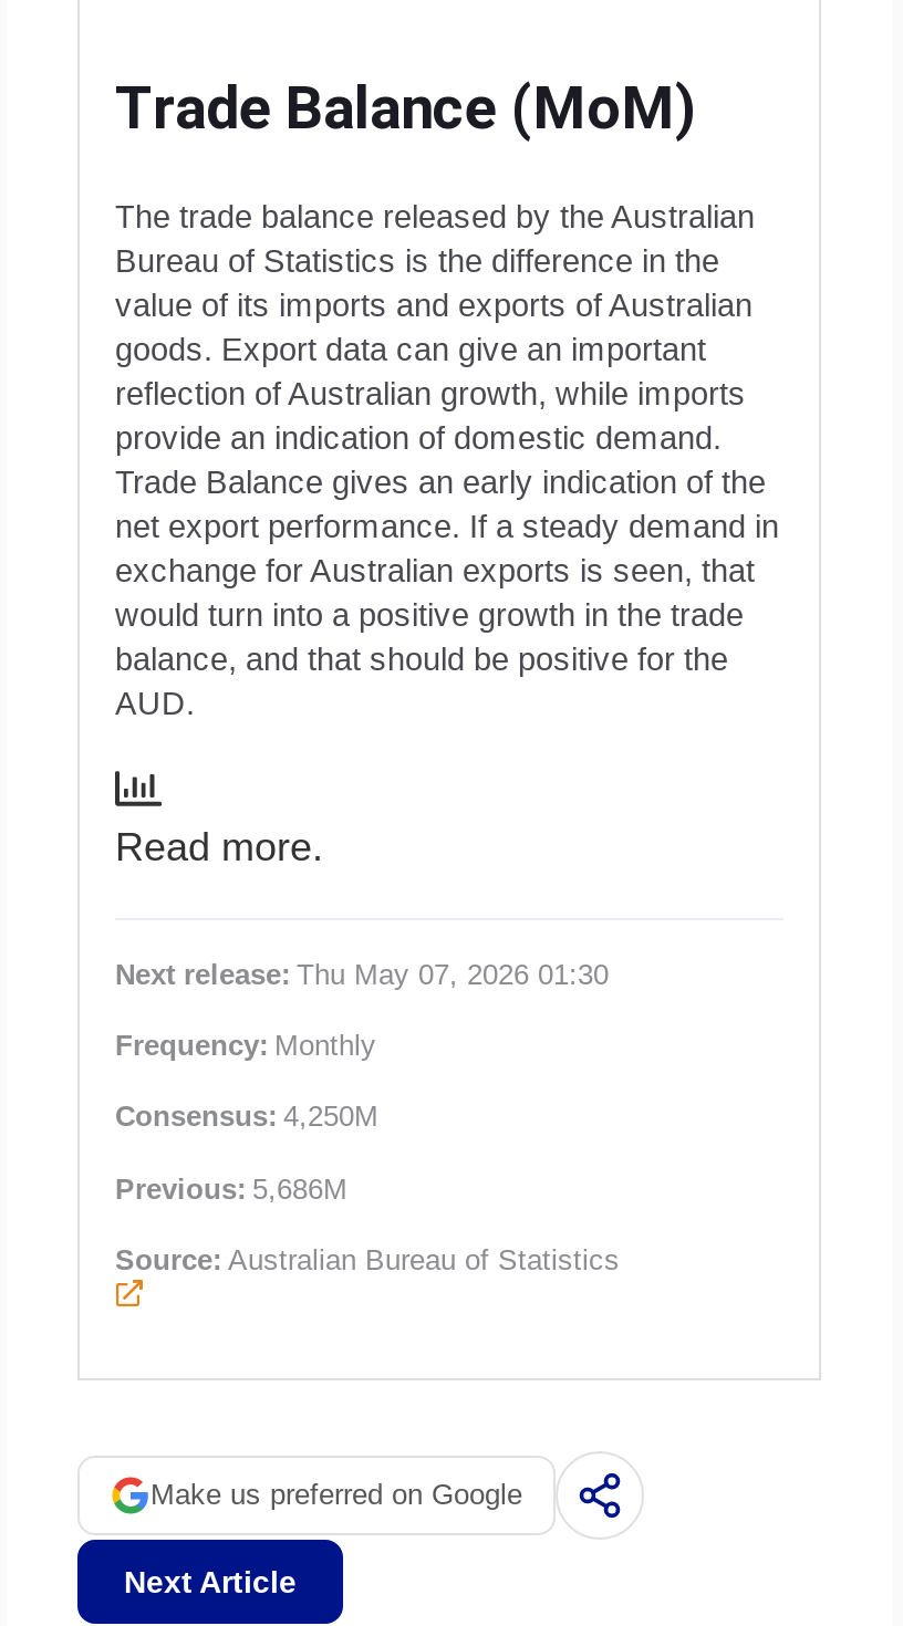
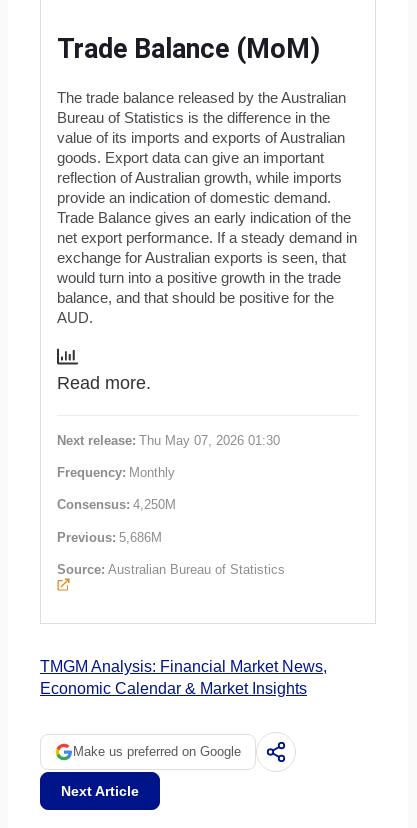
+ TMGM Analysis: Financial Market News,
+ Economic Calendar & Market Insights
